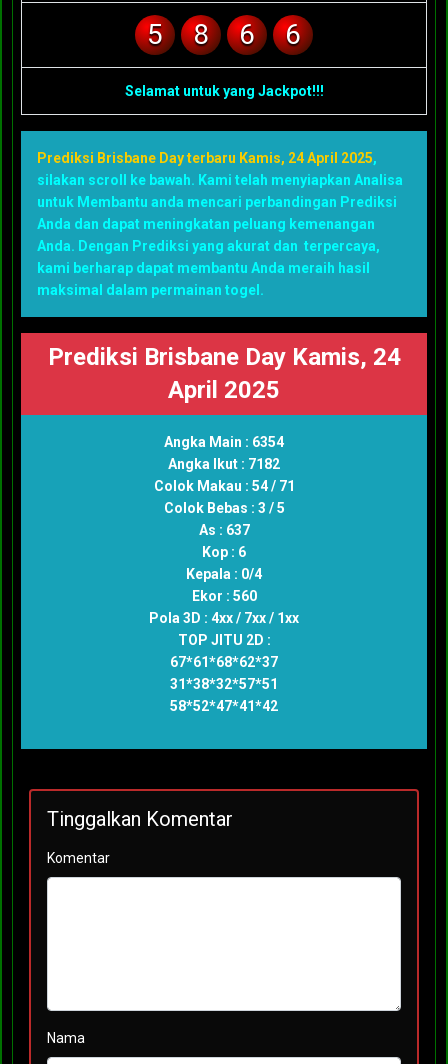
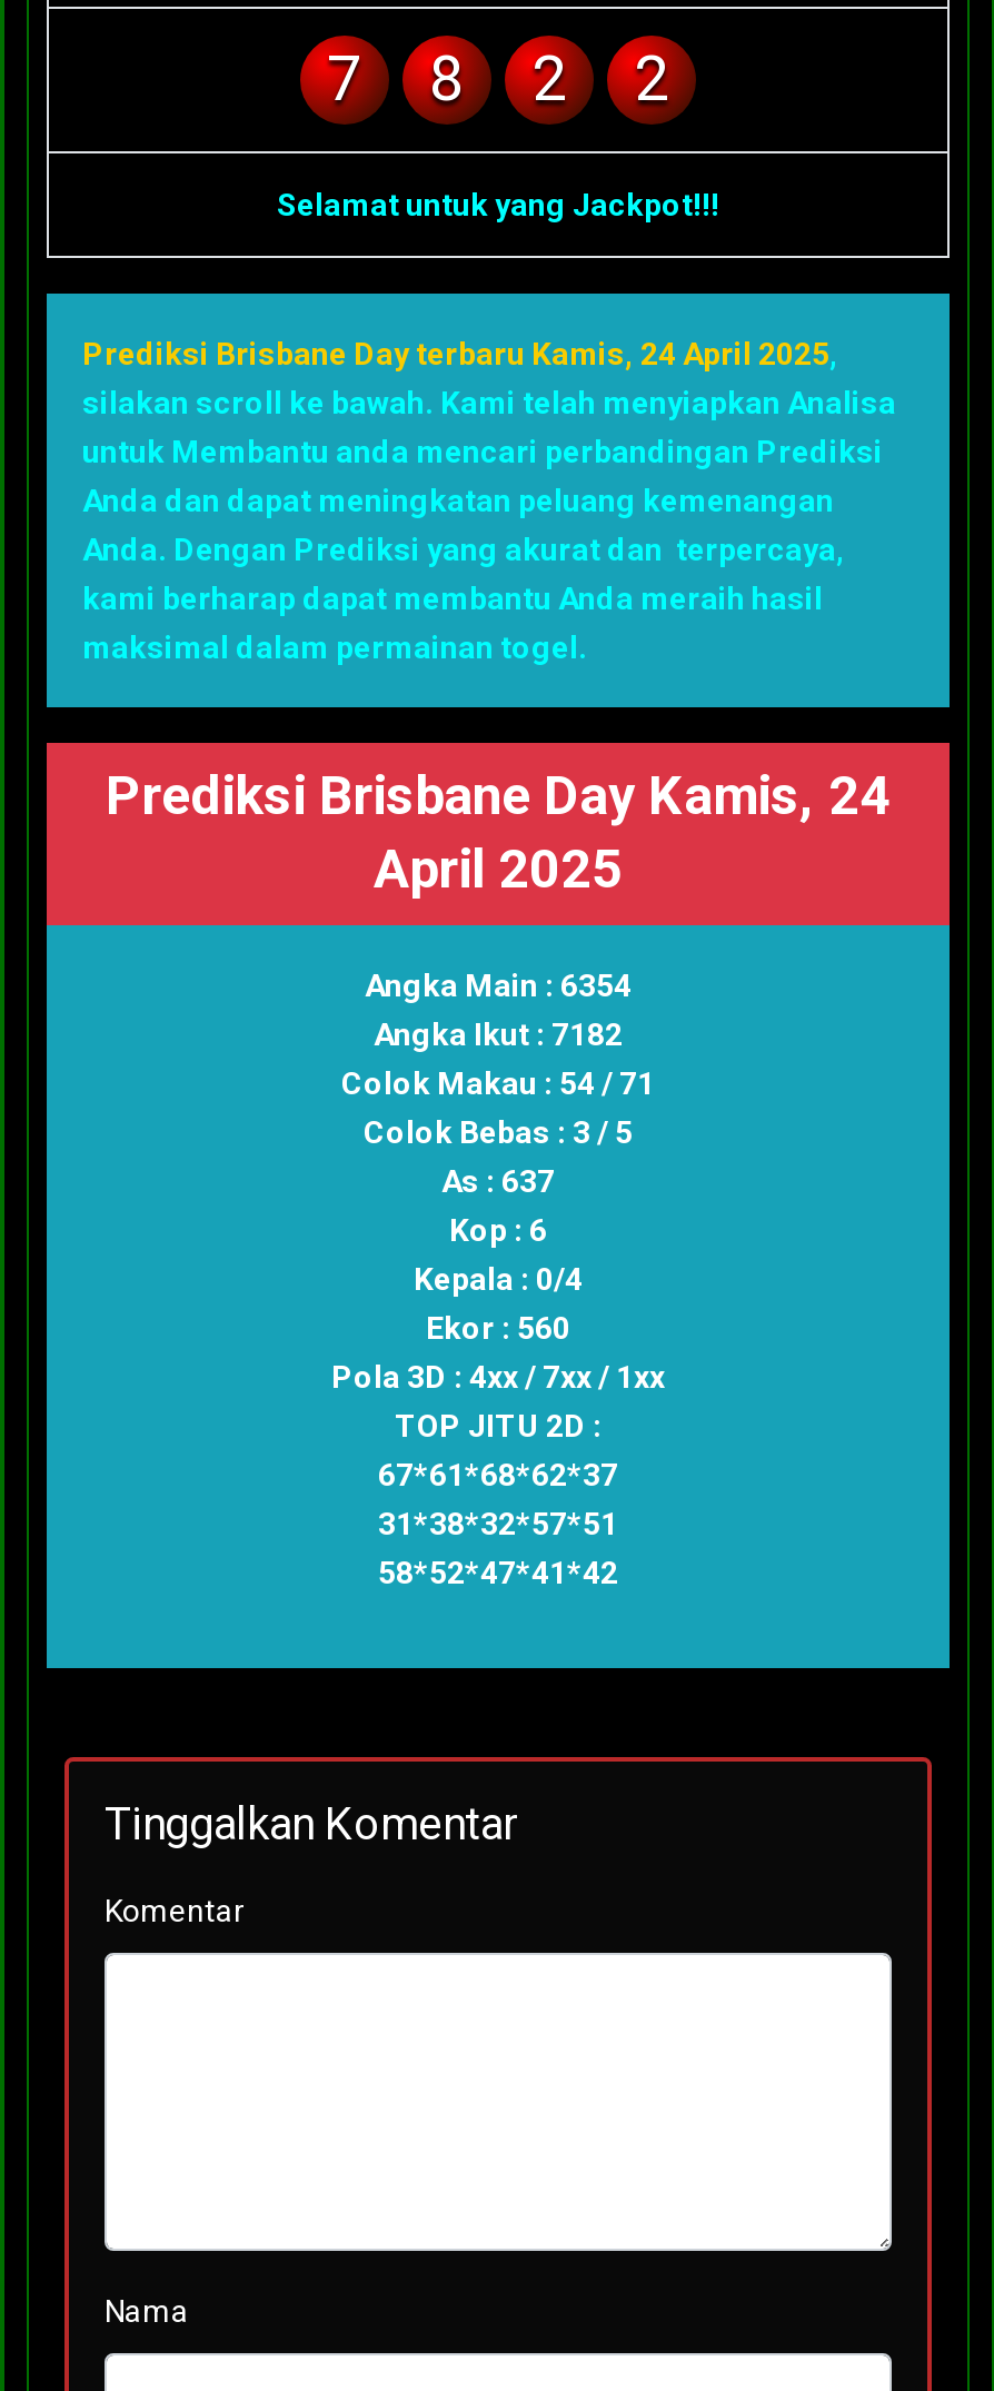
- 5
+ 7

- 6
+ 2

- 6
+ 2
